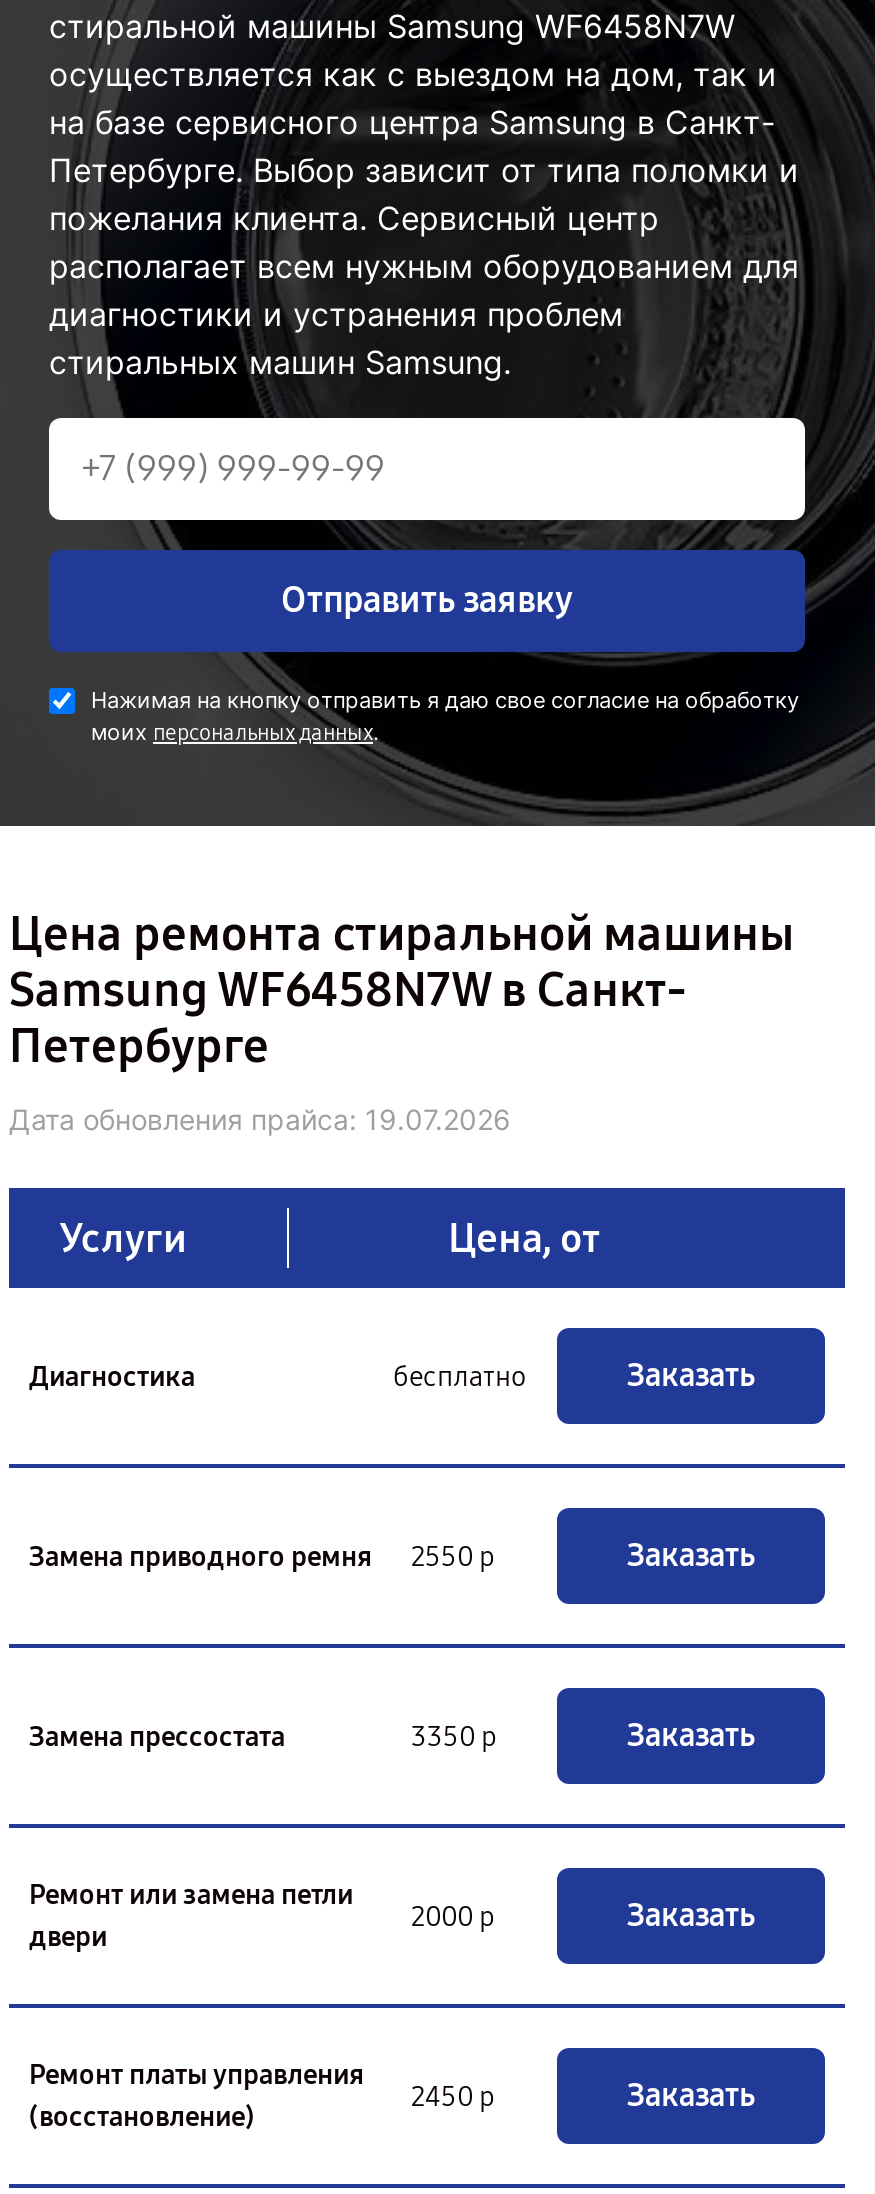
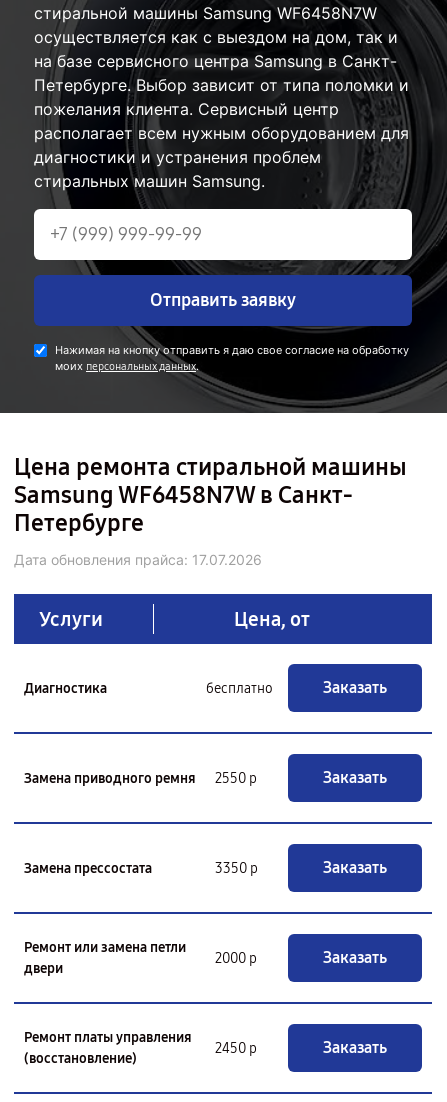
- Дата обновления прайса: 19.07.2026
+ Дата обновления прайса: 17.07.2026
